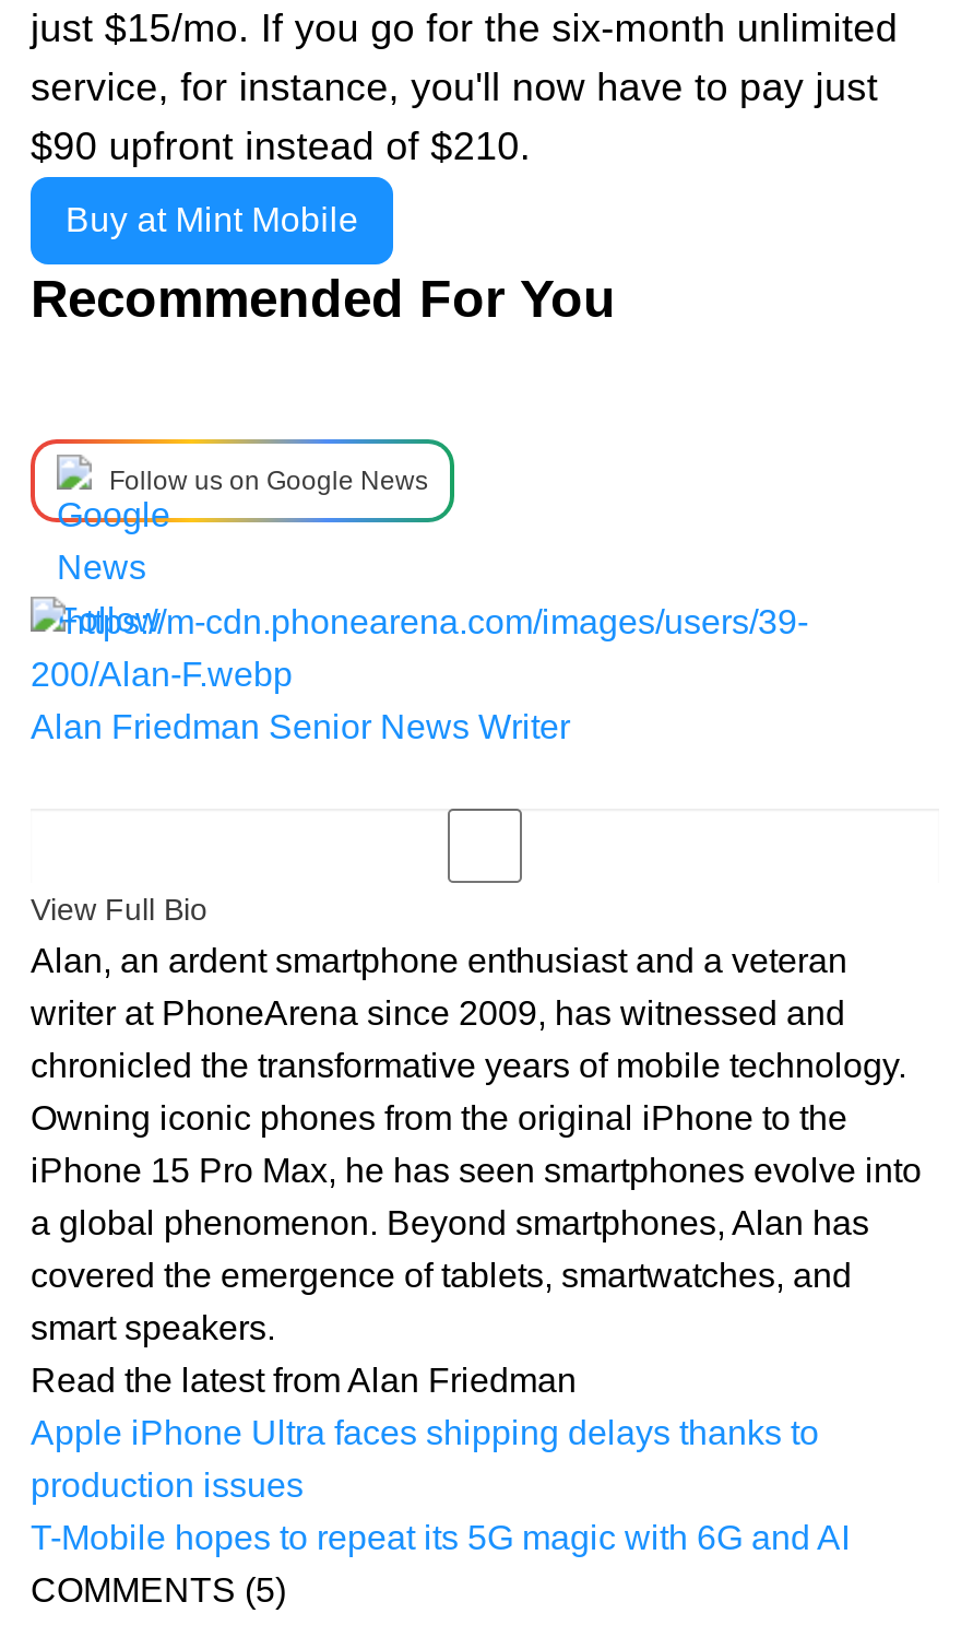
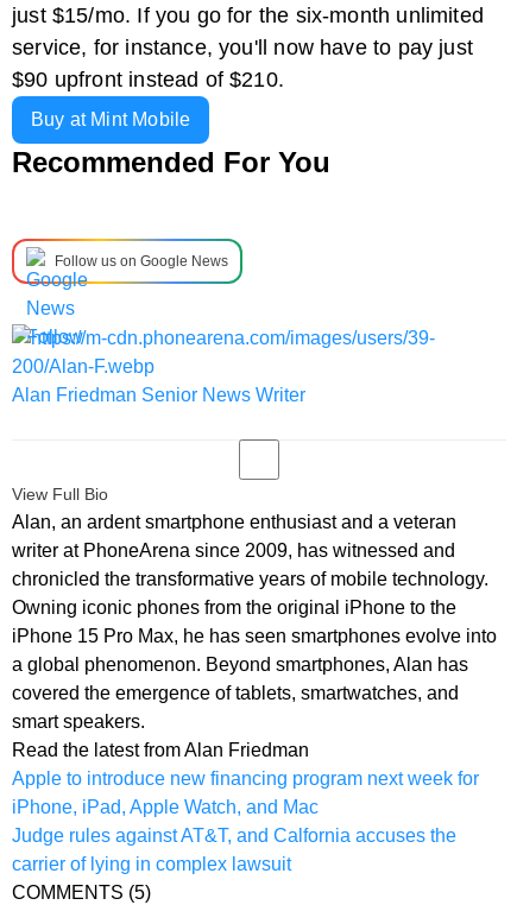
- Apple iPhone Ultra faces shipping delays thanks to
- production issues
- T-Mobile hopes to repeat its 5G magic with 6G and AI
+ Apple to introduce new financing program next week for
+ iPhone, iPad, Apple Watch, and Mac
+ Judge rules against AT&T, and Calfornia accuses the
+ carrier of lying in complex lawsuit
